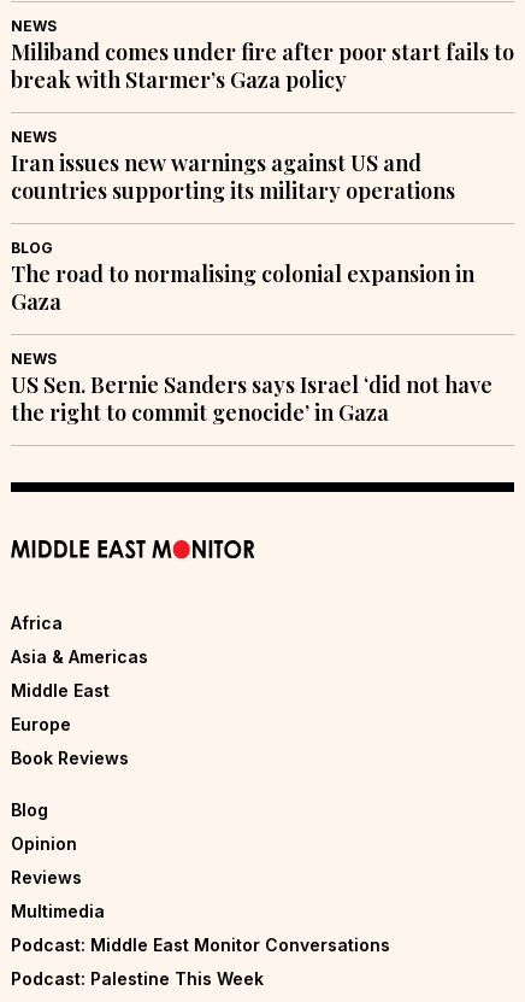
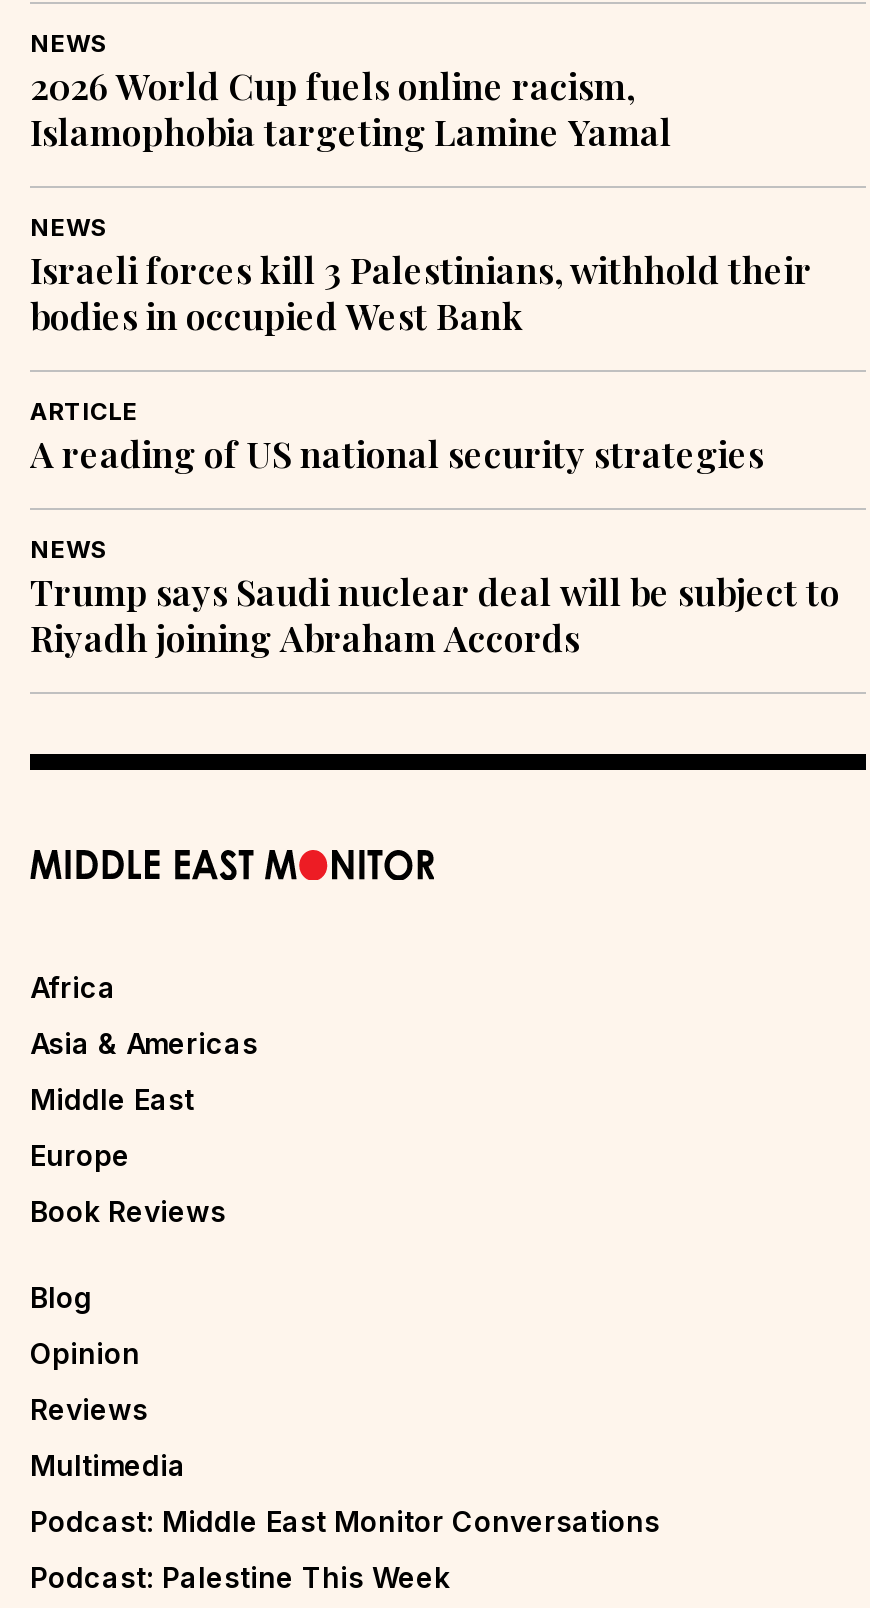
- Miliband comes under fire after poor start fails to
- break with Starmer’s Gaza policy
+ 2026 World Cup fuels online racism,
+ Islamophobia targeting Lamine Yamal

- Iran issues new warnings against US and
- countries supporting its military operations
+ Israeli forces kill 3 Palestinians, withhold their
+ bodies in occupied West Bank

- BLOG
- The road to normalising colonial expansion in
- Gaza
+ ARTICLE
+ A reading of US national security strategies

- US Sen. Bernie Sanders says Israel ‘did not have
- the right to commit genocide’ in Gaza
+ Trump says Saudi nuclear deal will be subject to
+ Riyadh joining Abraham Accords
